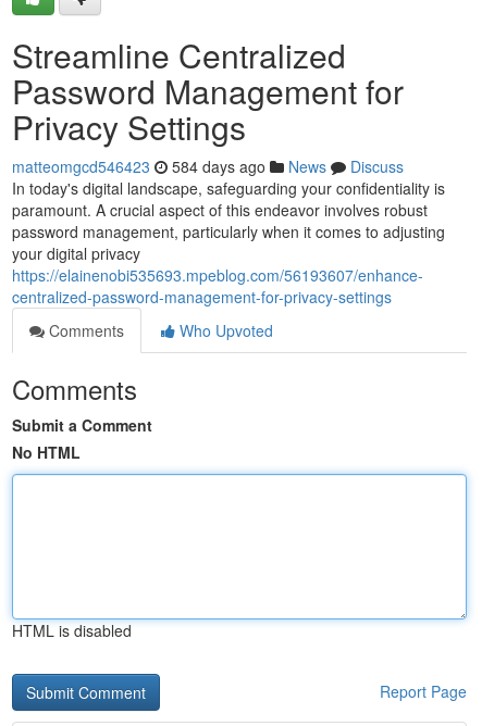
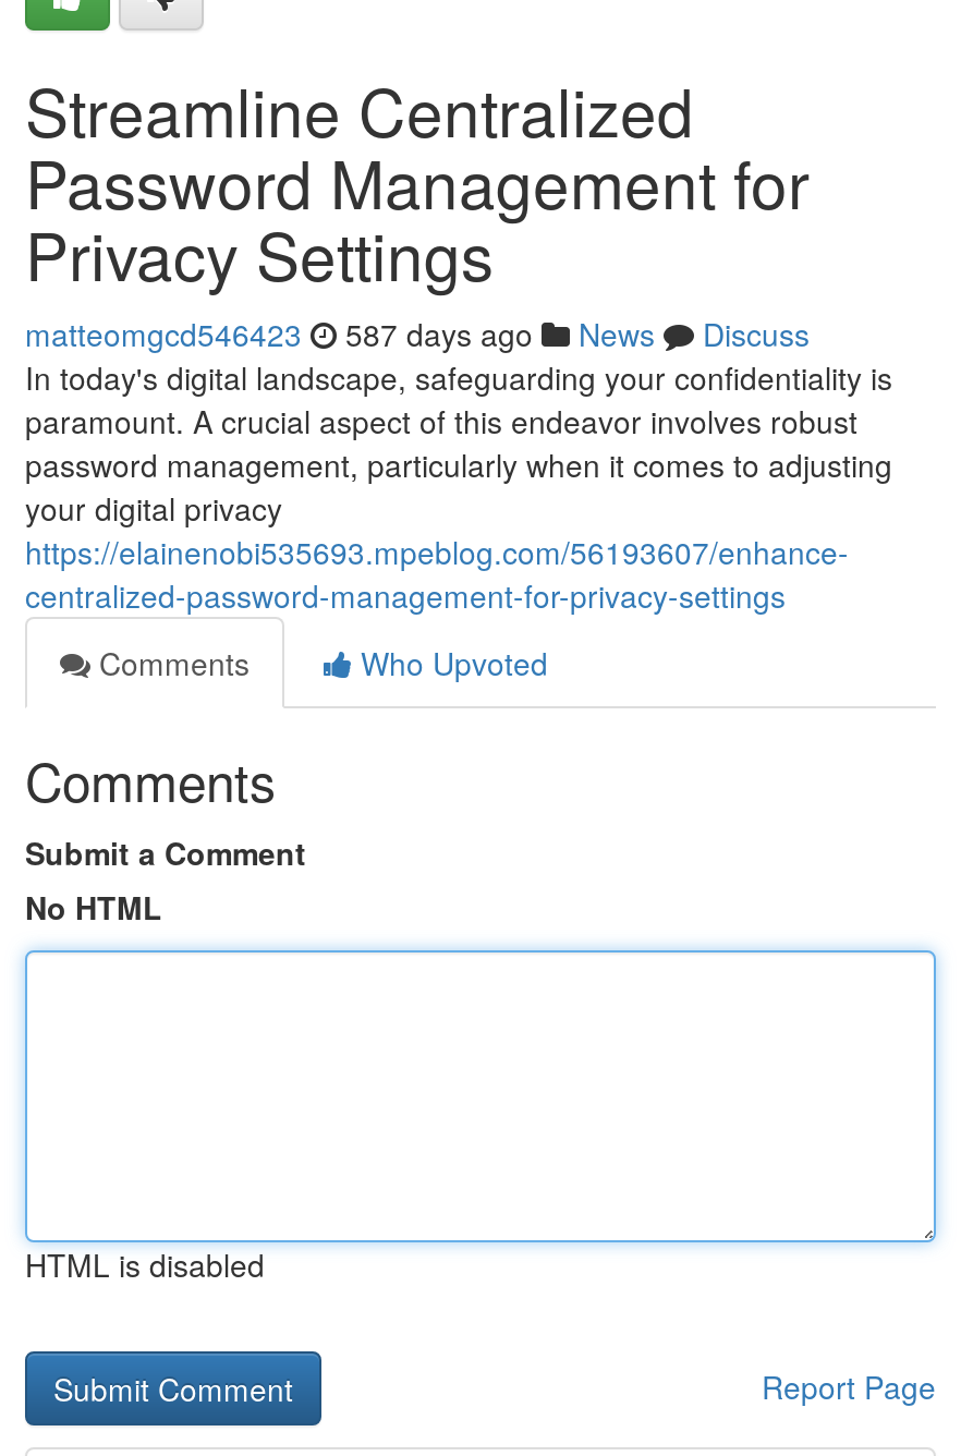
- matteomgcd546423 584 days ago News Discuss
+ matteomgcd546423 587 days ago News Discuss
